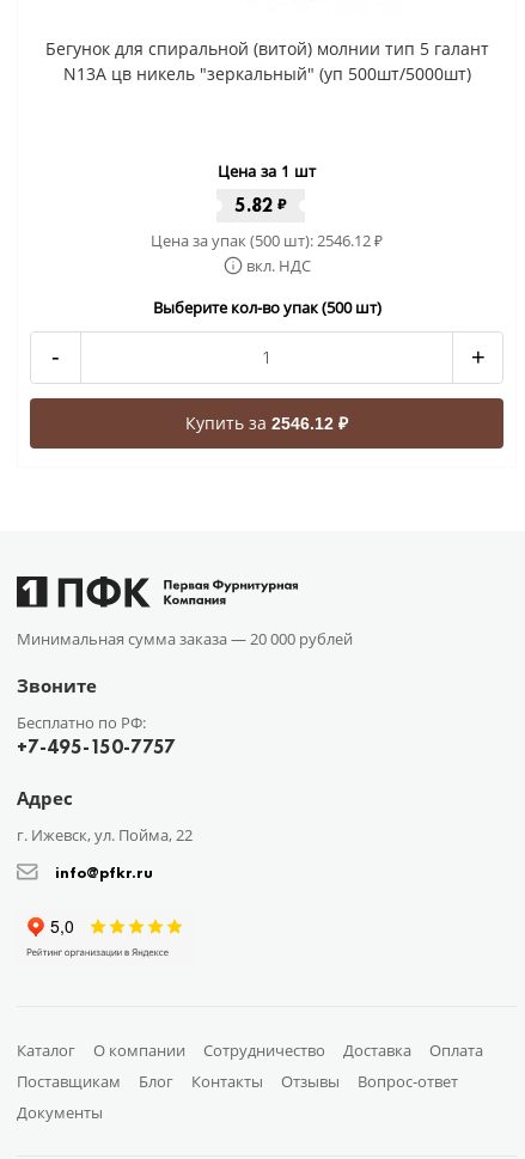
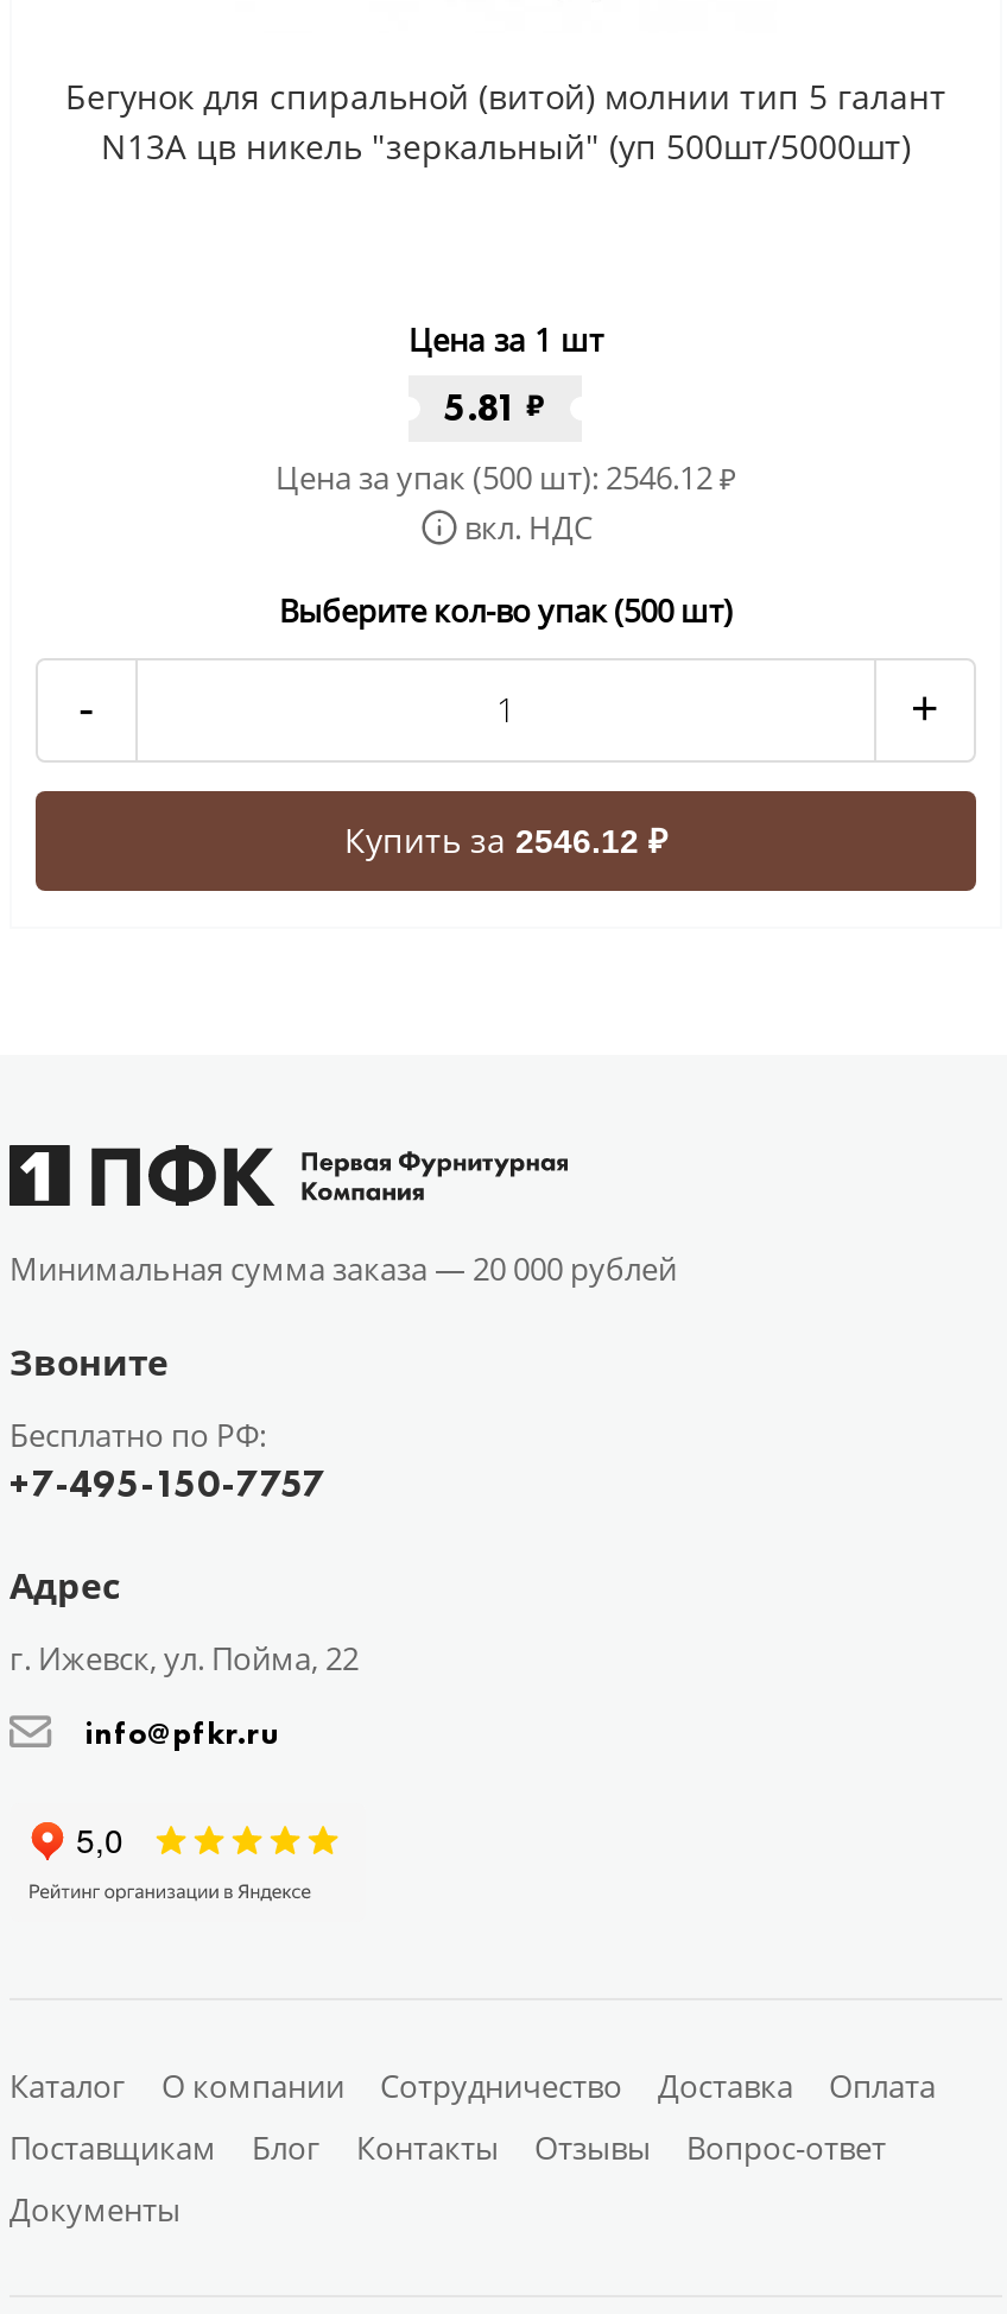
- 5.82 ₽
+ 5.81 ₽
